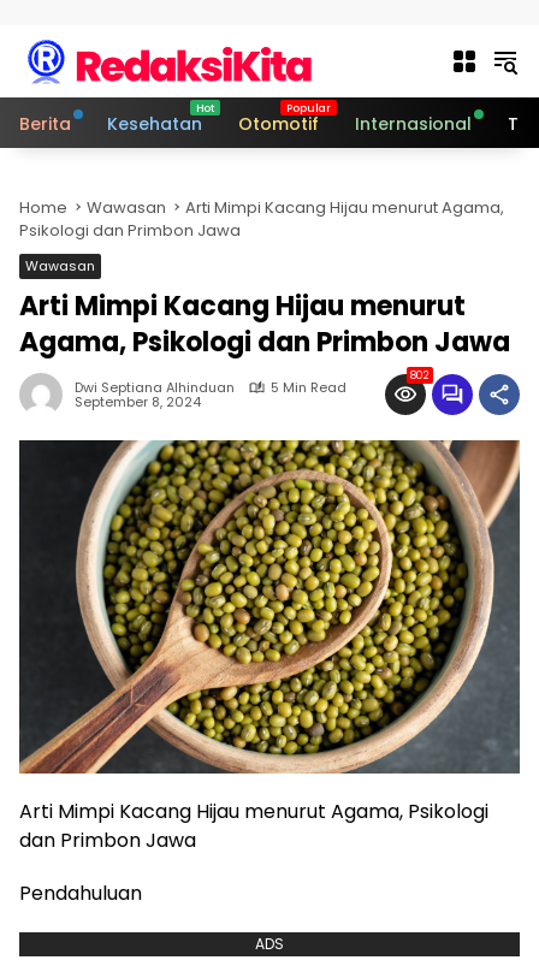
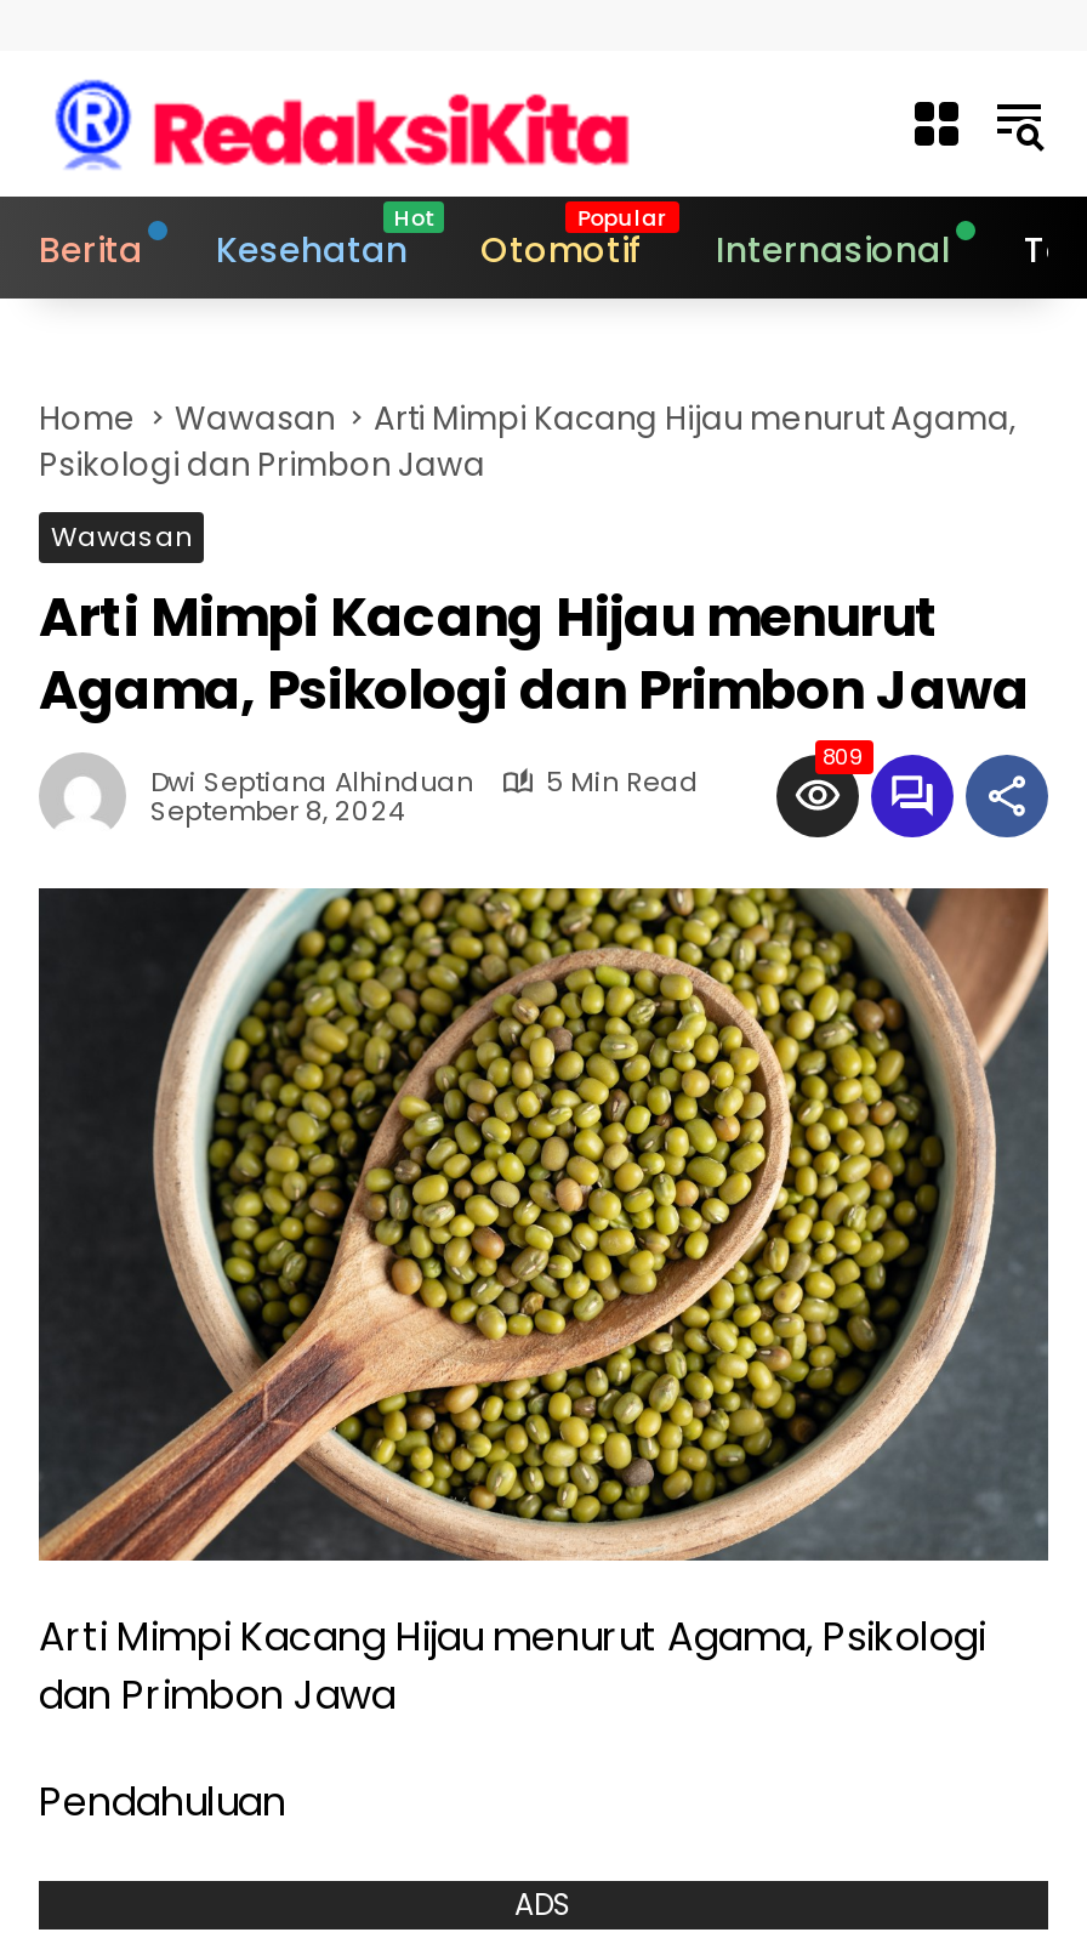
- 802
+ 809
